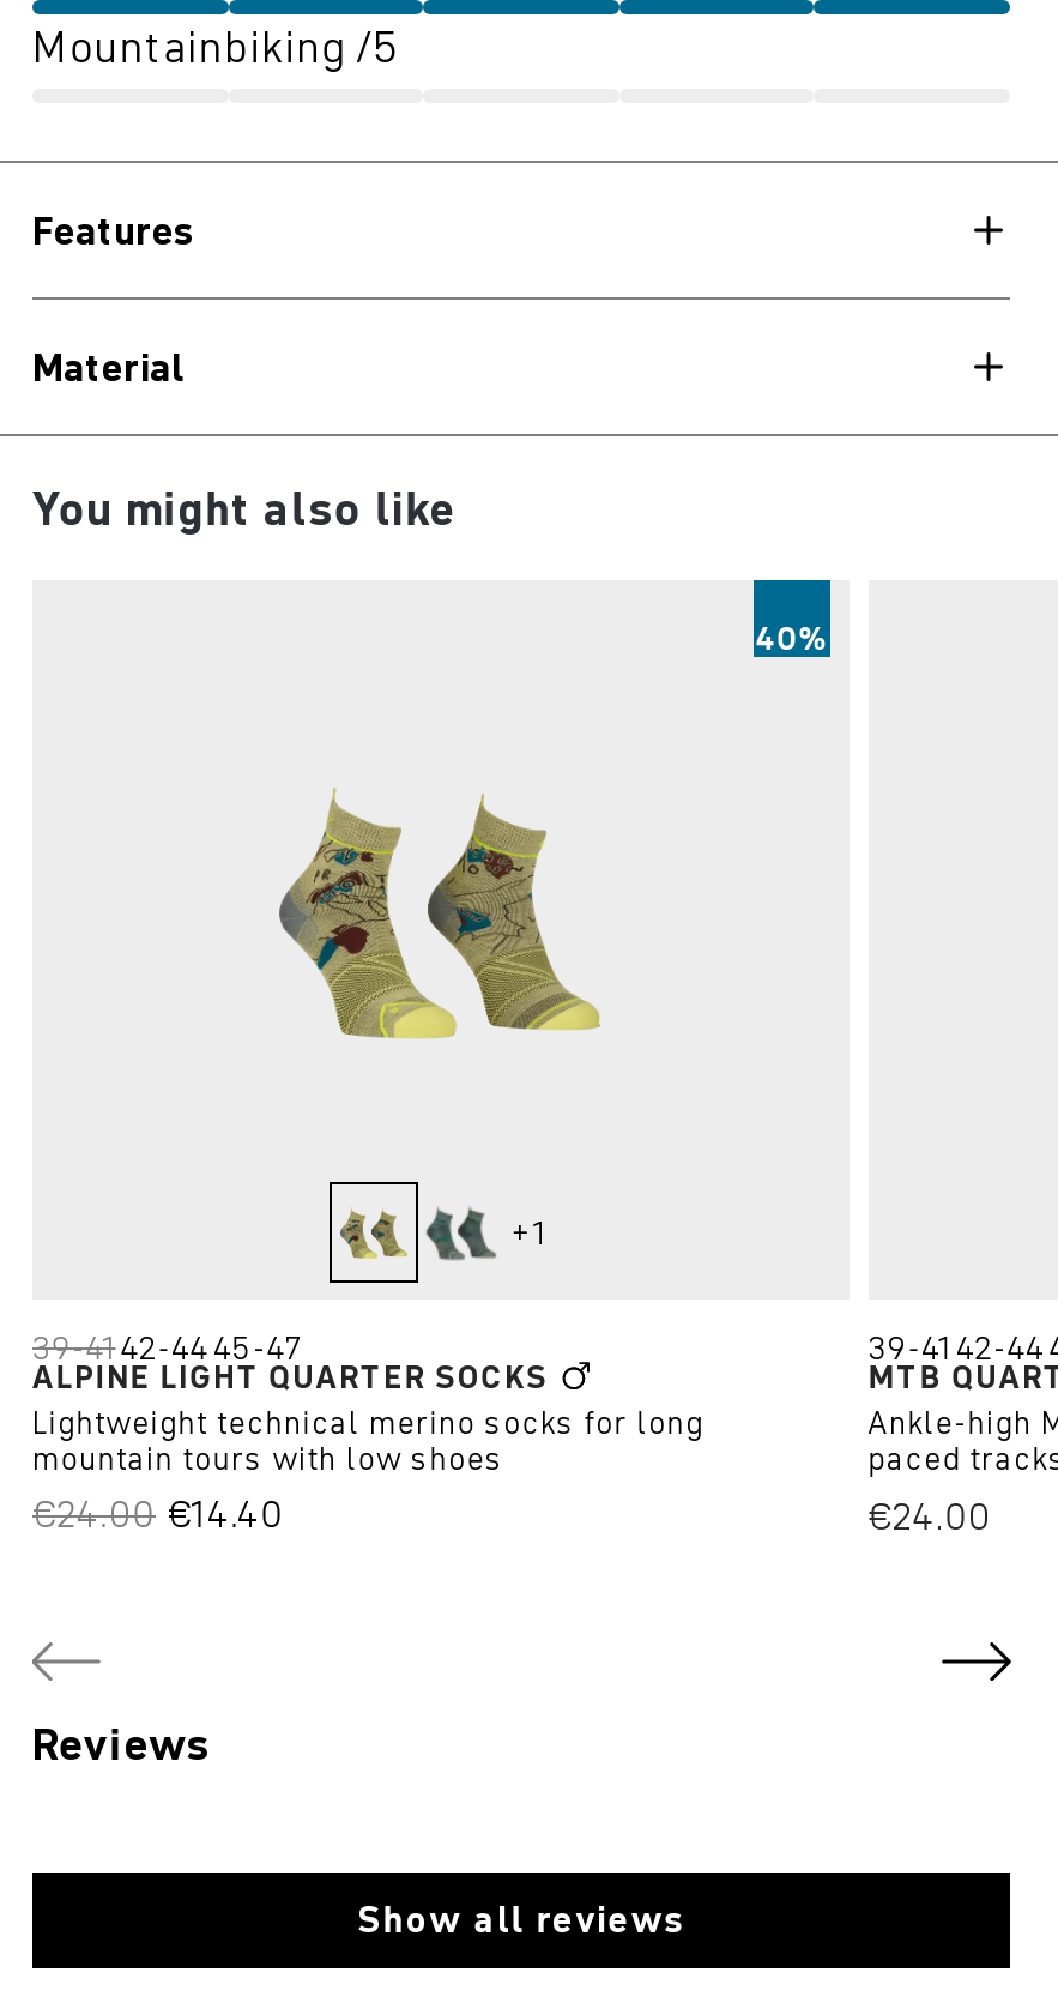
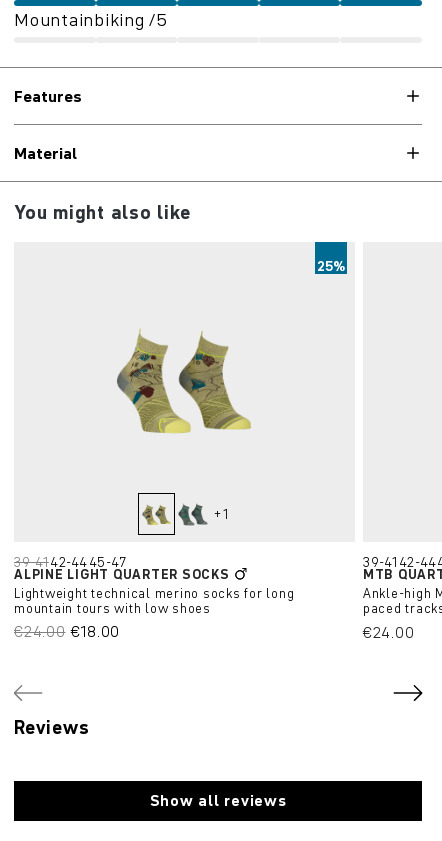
- 40%
+ 25%

- €24.00 €14.40
+ €24.00 €18.00
